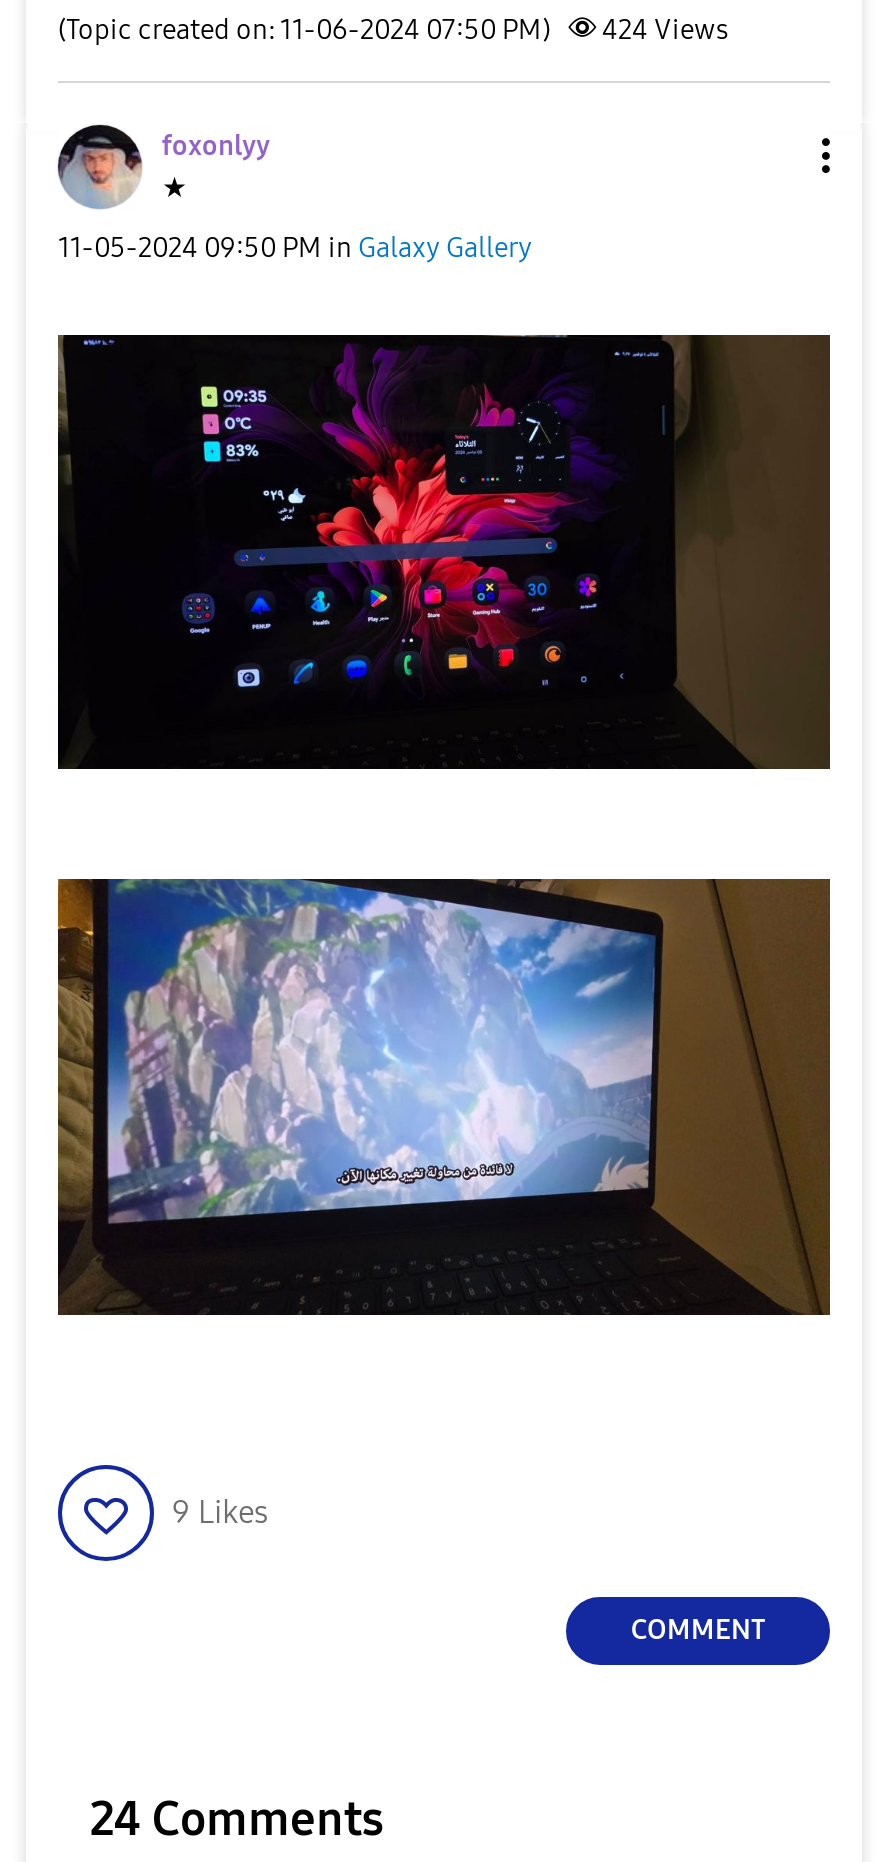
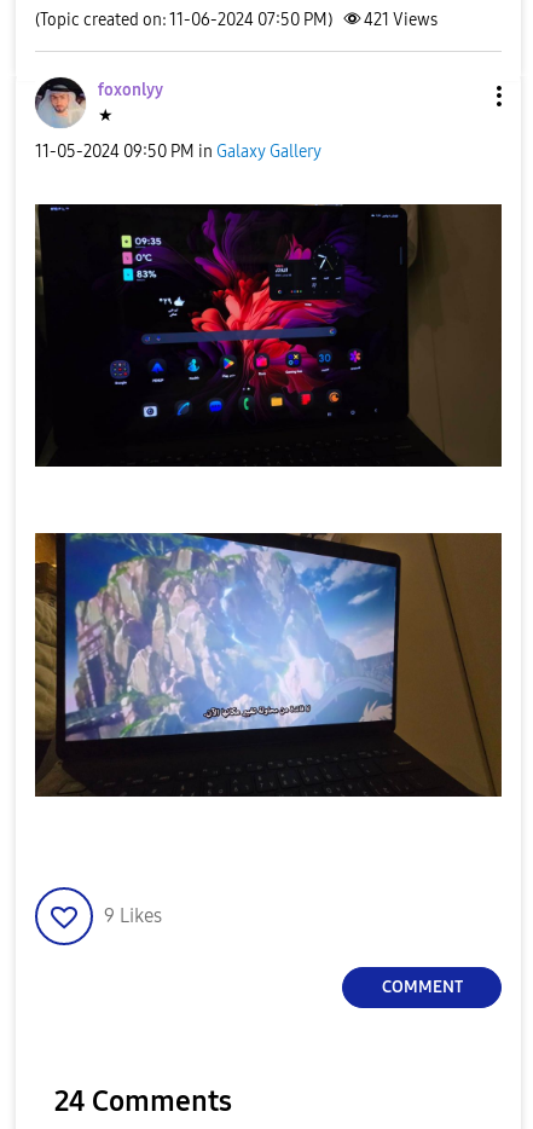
- (Topic created on: 11-06-2024 07:50 PM) 424 Views
+ (Topic created on: 11-06-2024 07:50 PM) 421 Views
